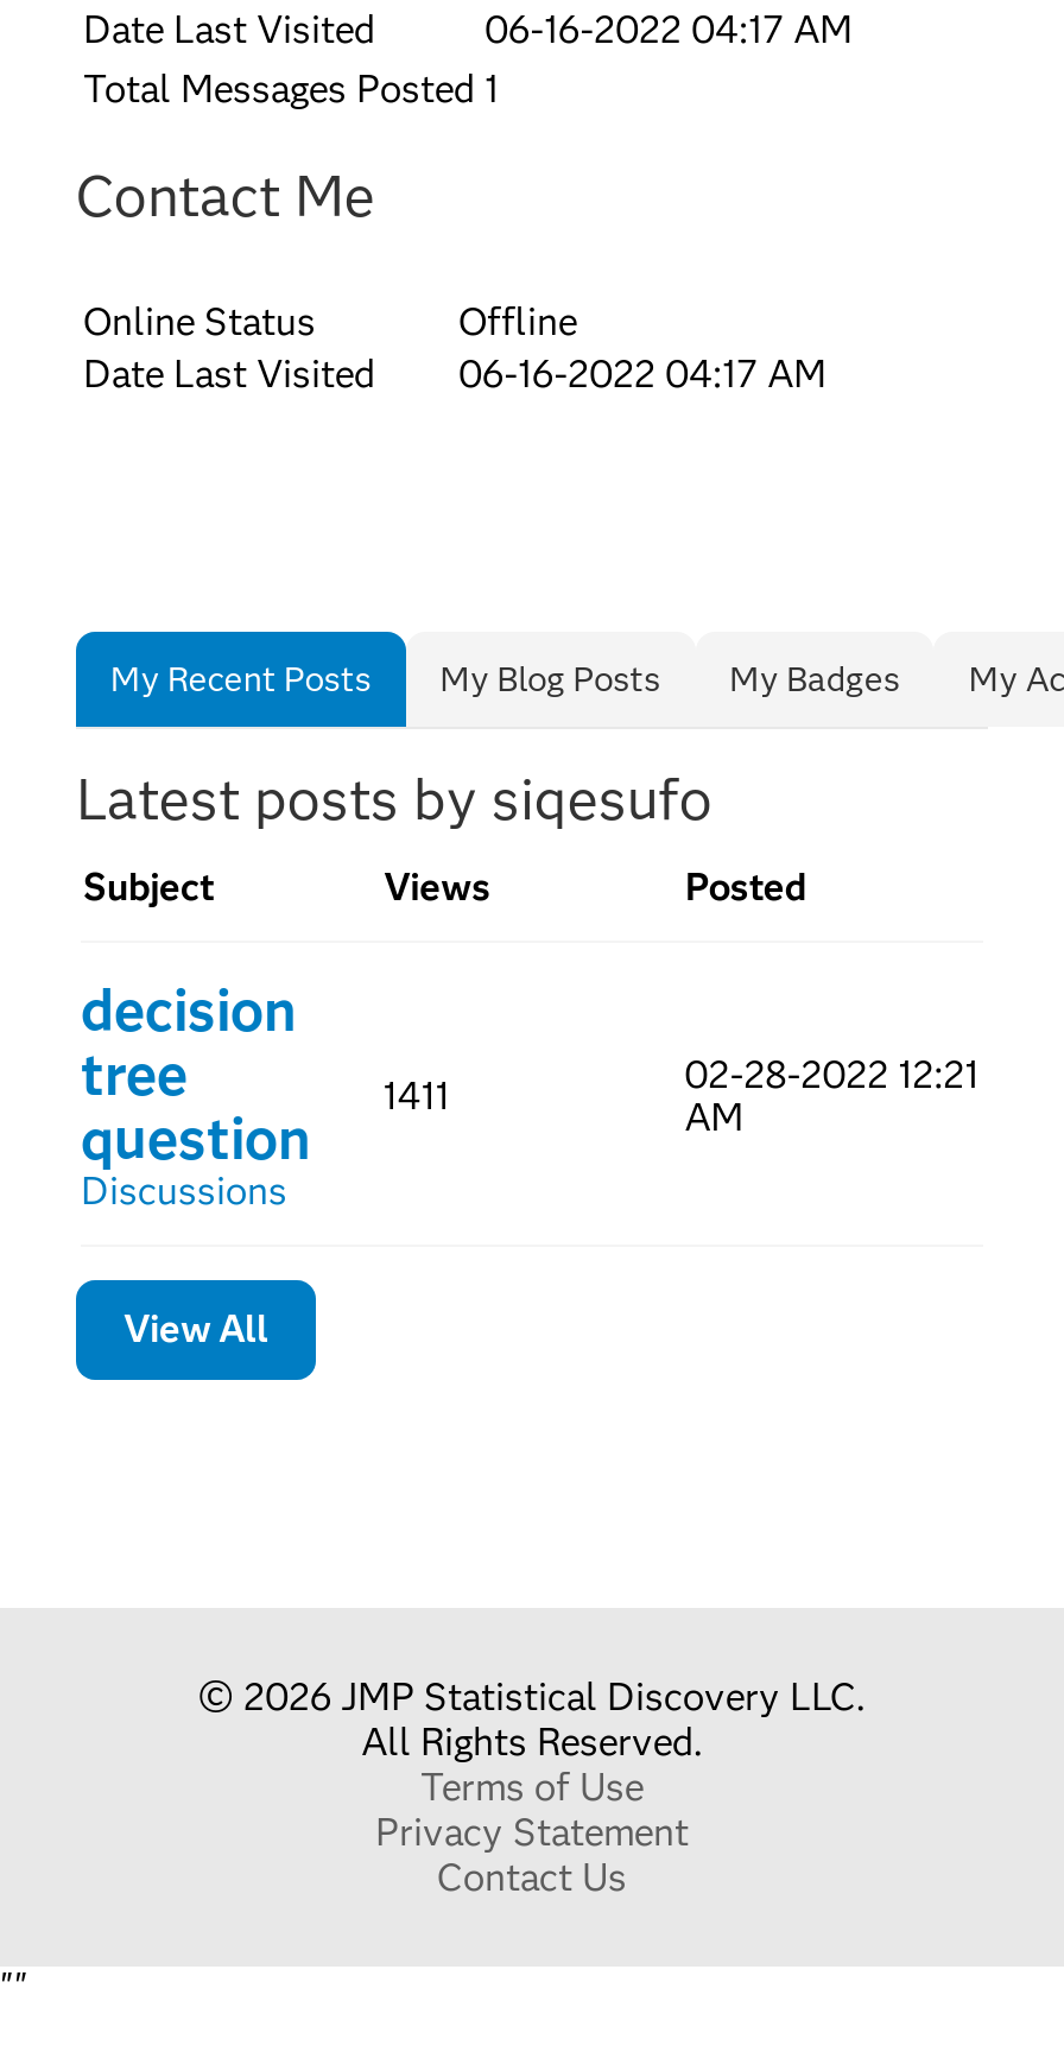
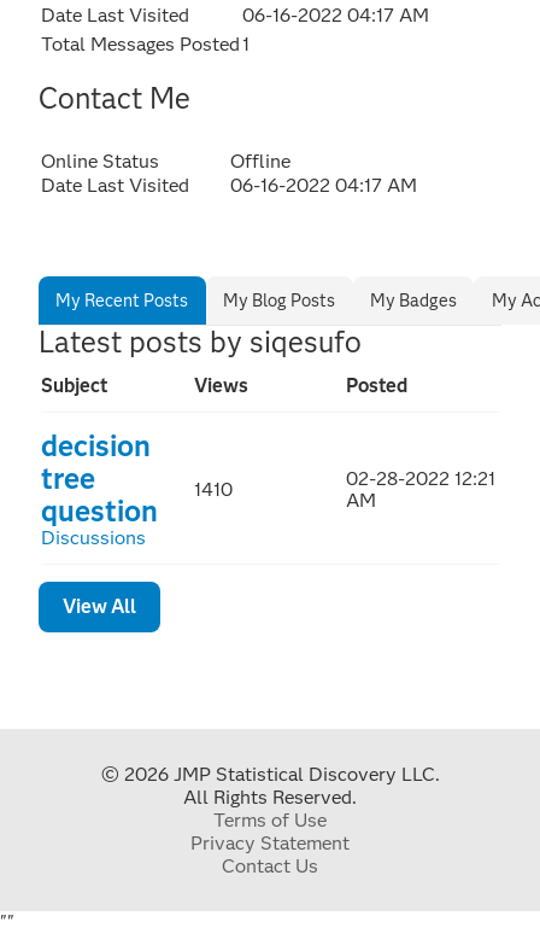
- 1411
+ 1410
